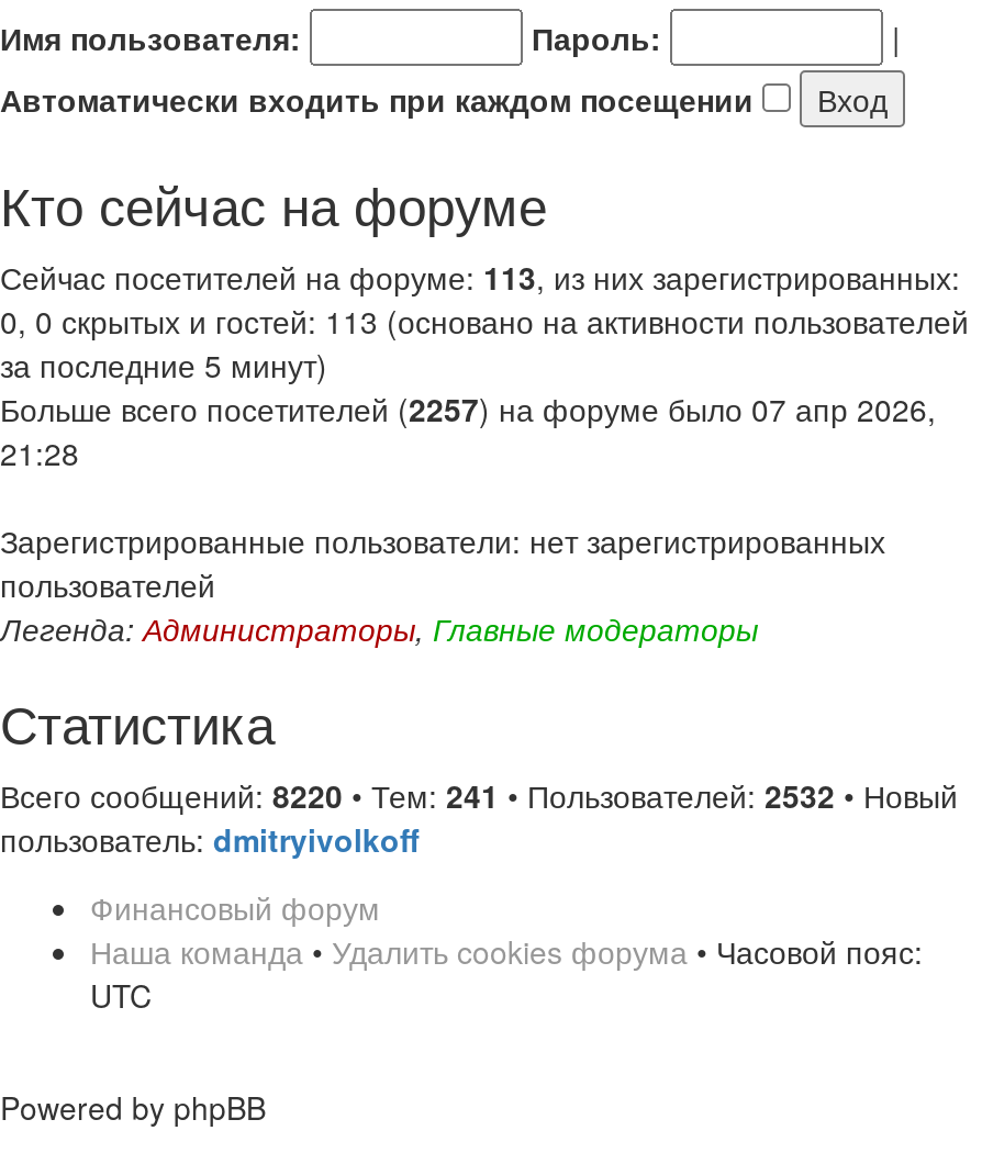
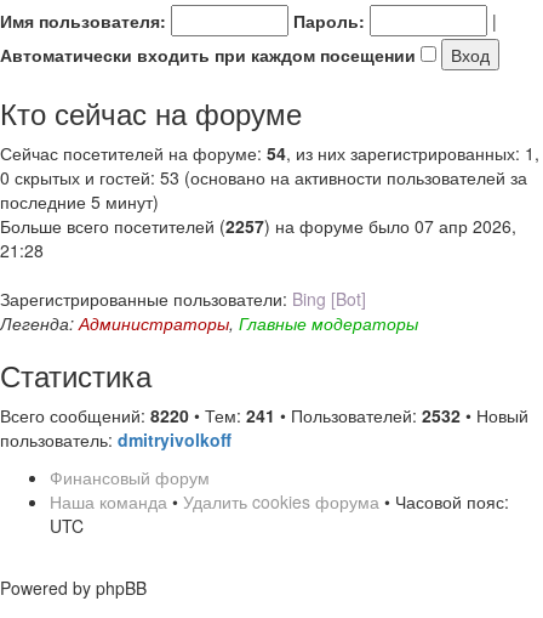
- Сейчас посетителей на форуме: 113, из них зарегистрированных:
- 0, 0 скрытых и гостей: 113 (основано на активности пользователей
- за последние 5 минут)
+ Сейчас посетителей на форуме: 54, из них зарегистрированных: 1,
+ 0 скрытых и гостей: 53 (основано на активности пользователей за
+ последние 5 минут)

- Зарегистрированные пользователи: нет зарегистрированных
- пользователей
+ Зарегистрированные пользователи: Bing [Bot]
